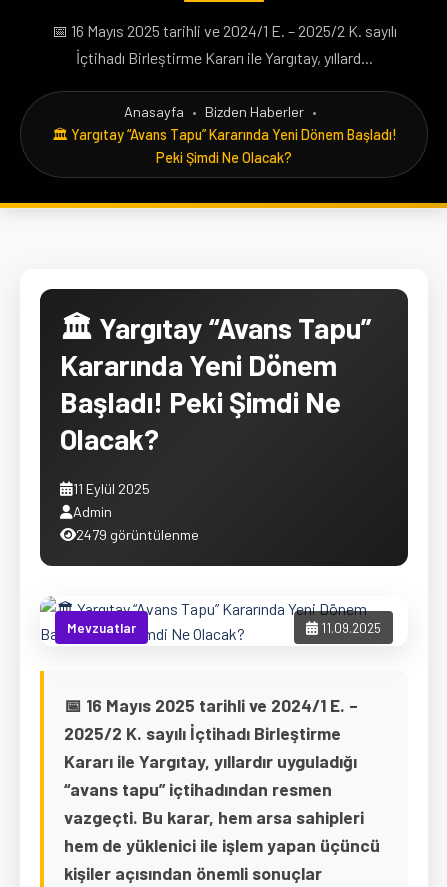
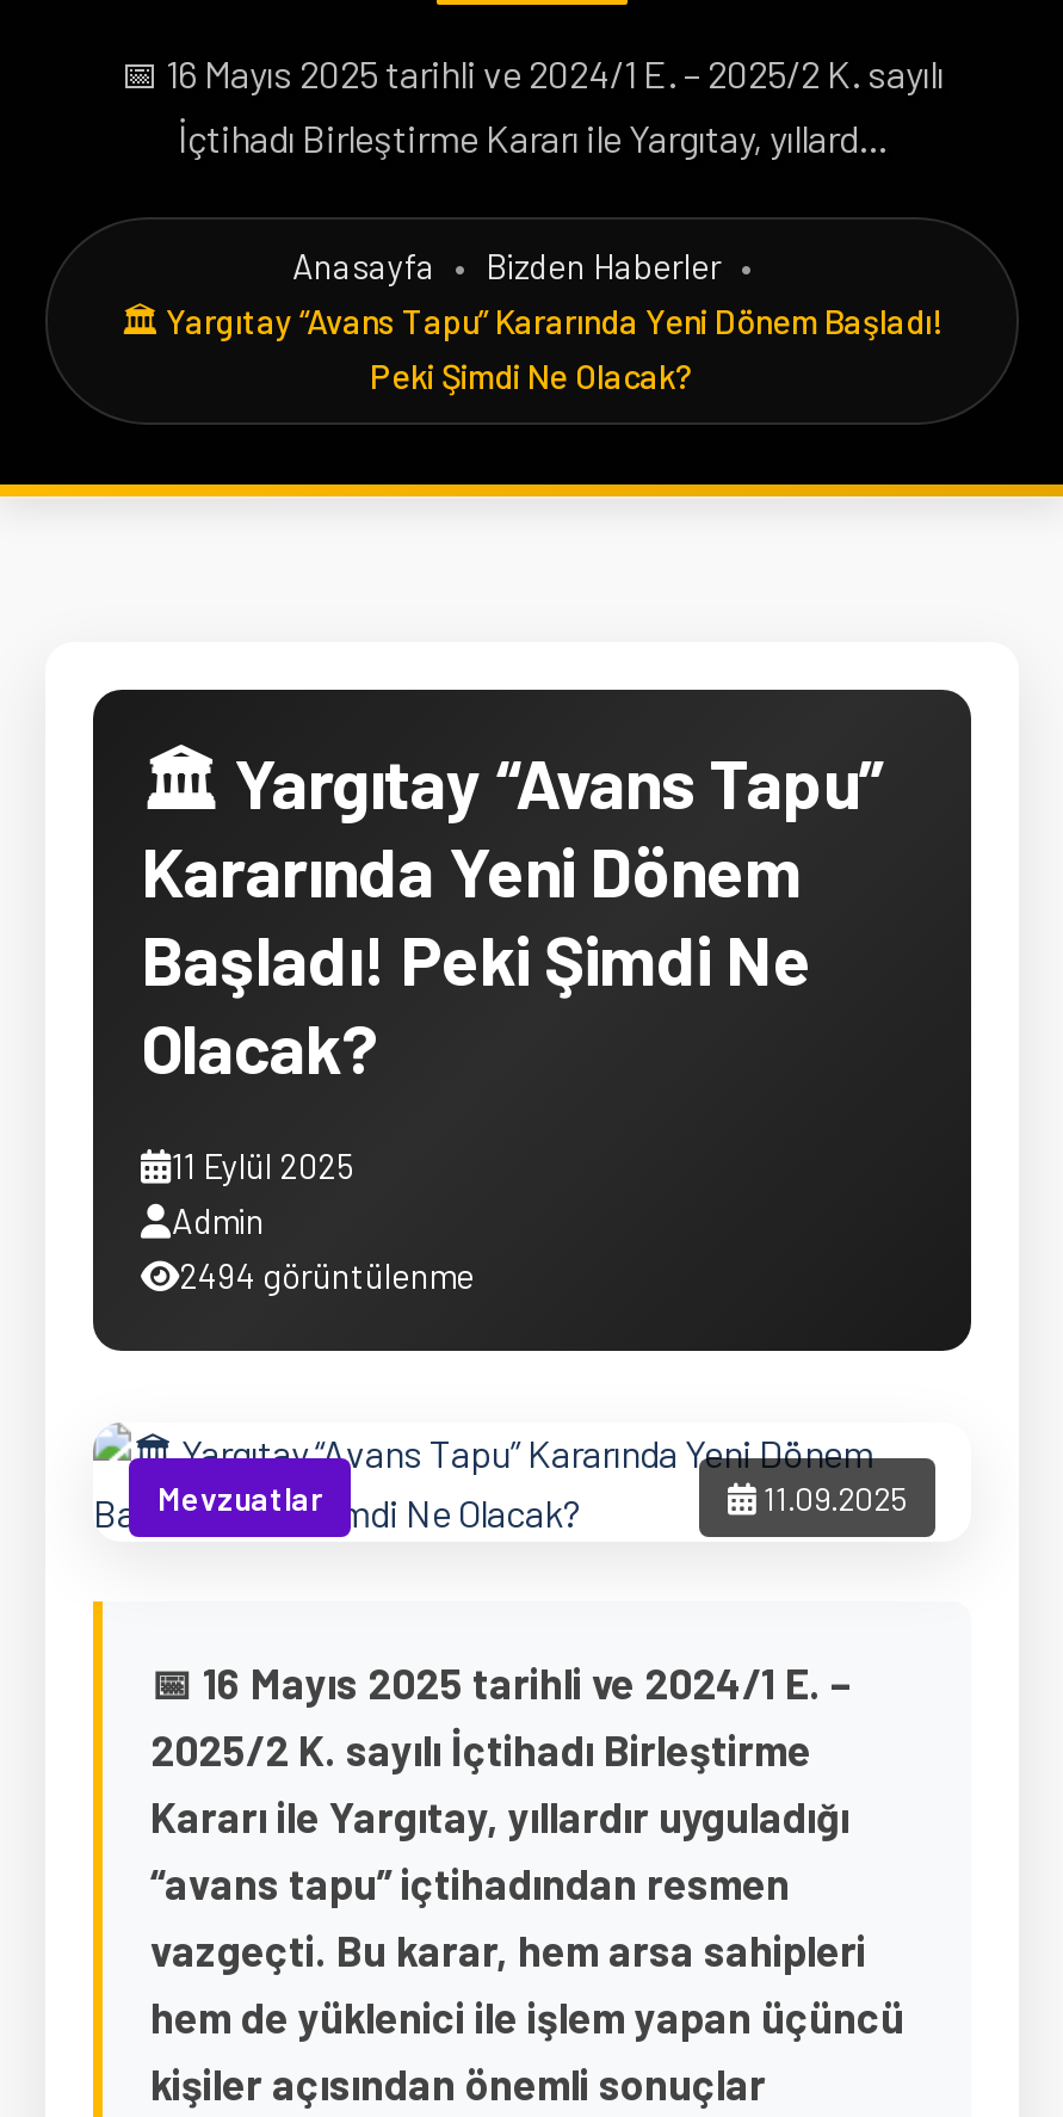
- 2479 görüntülenme
+ 2494 görüntülenme
